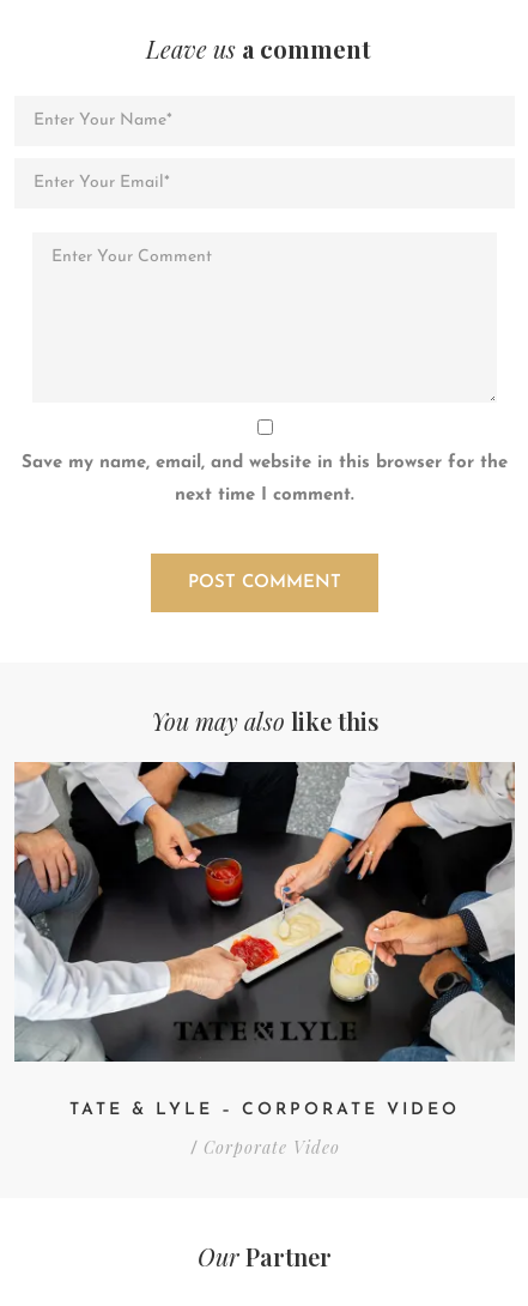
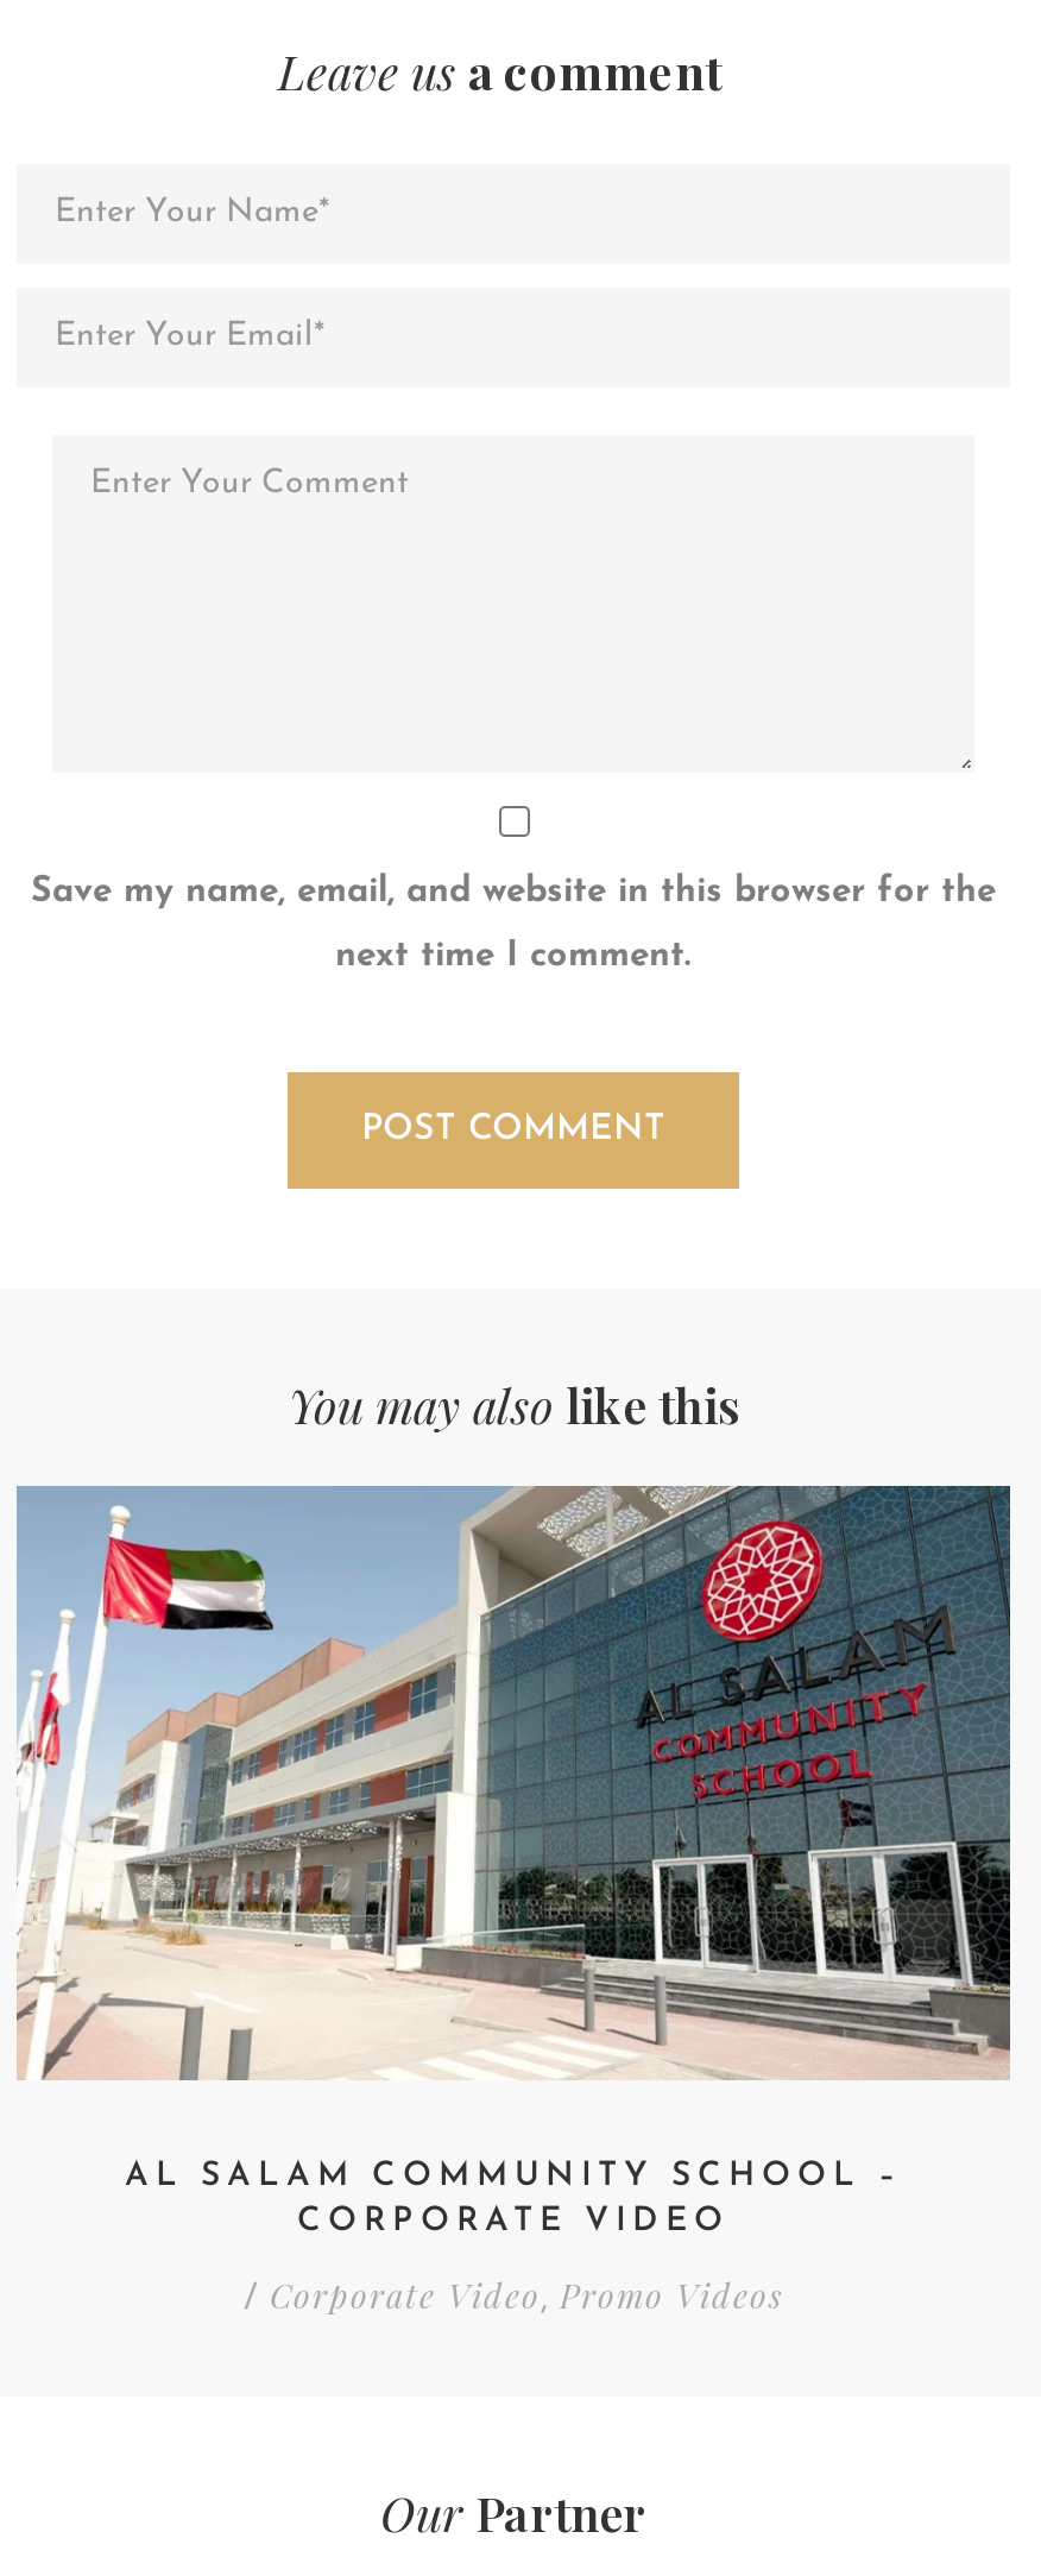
- [image]
- TATE & LYLE – CORPORATE VIDEO
+ [image]
+ AL SALAM COMMUNITY SCHOOL –
+ CORPORATE VIDEO

- / Corporate Video
+ / Corporate Video, Promo Videos
